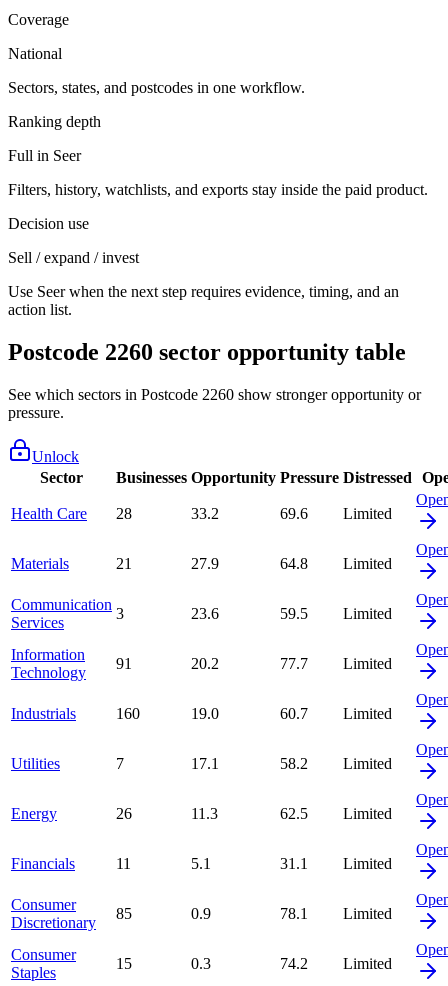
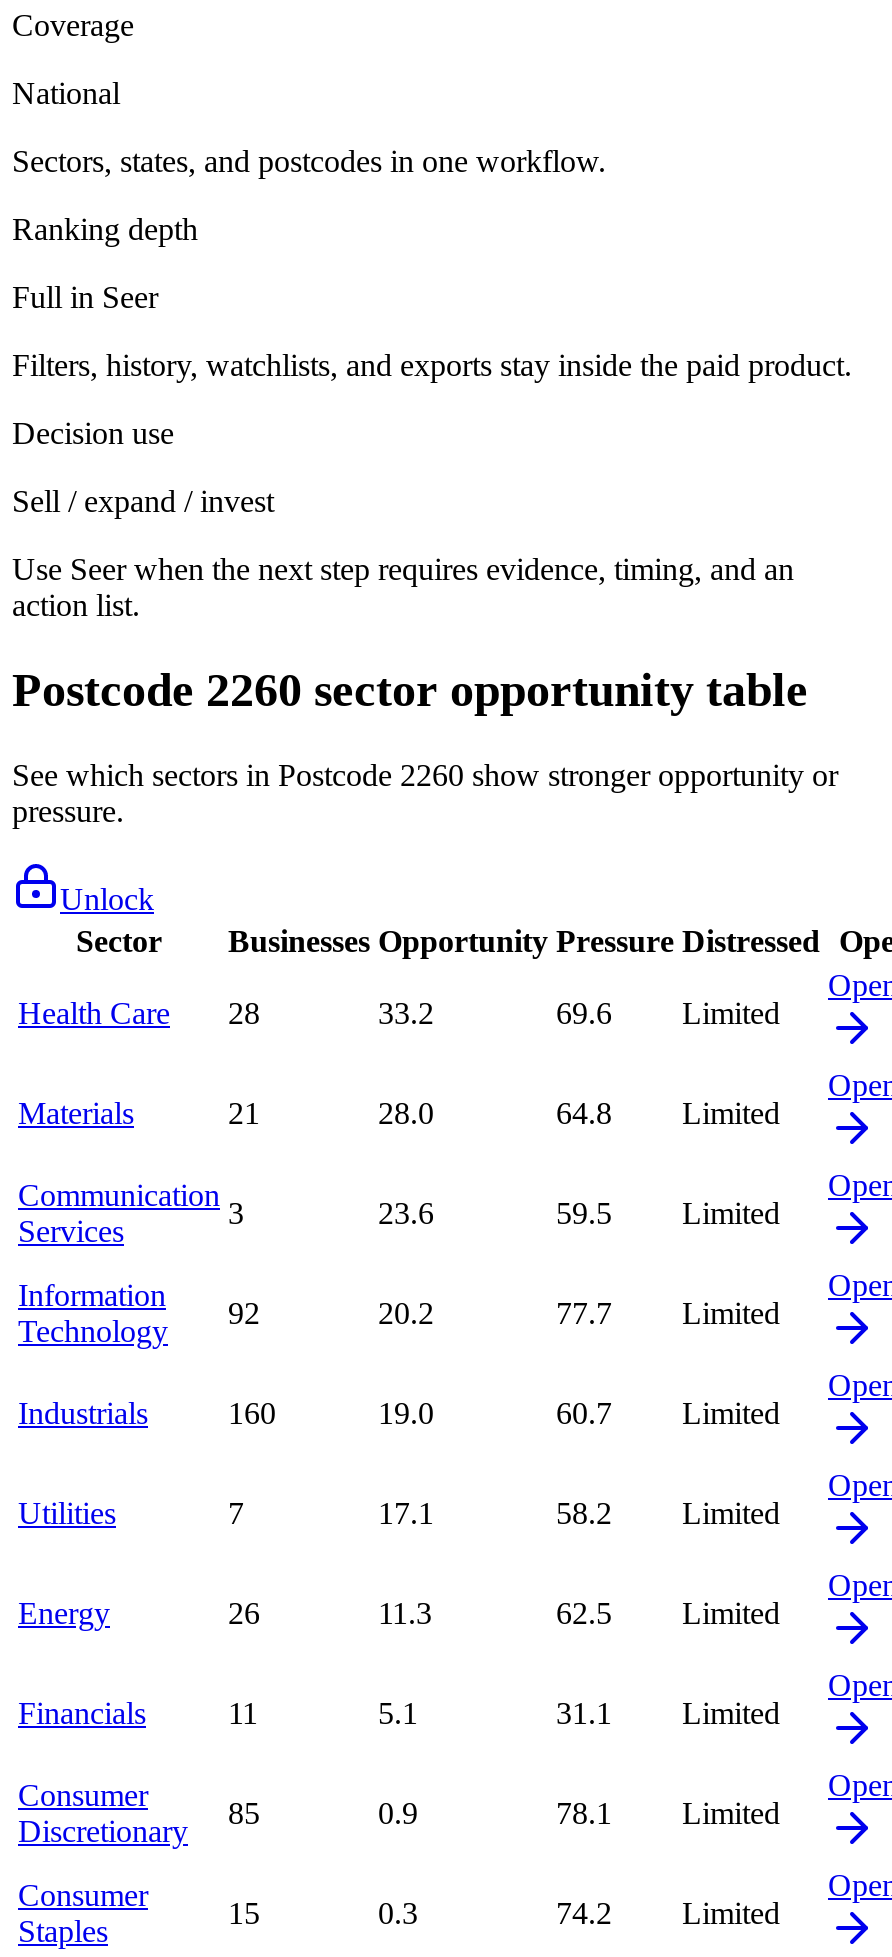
- 27.9
+ 28.0

- 91
+ 92
